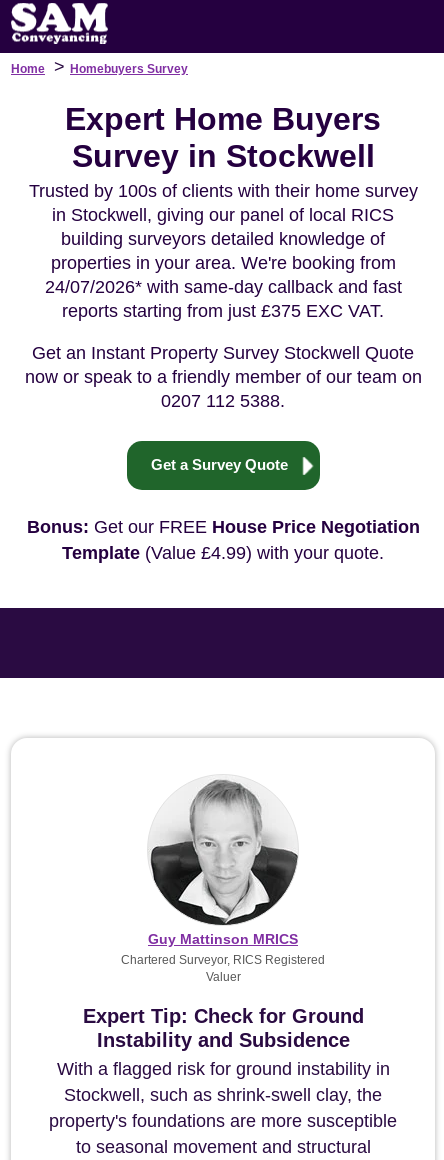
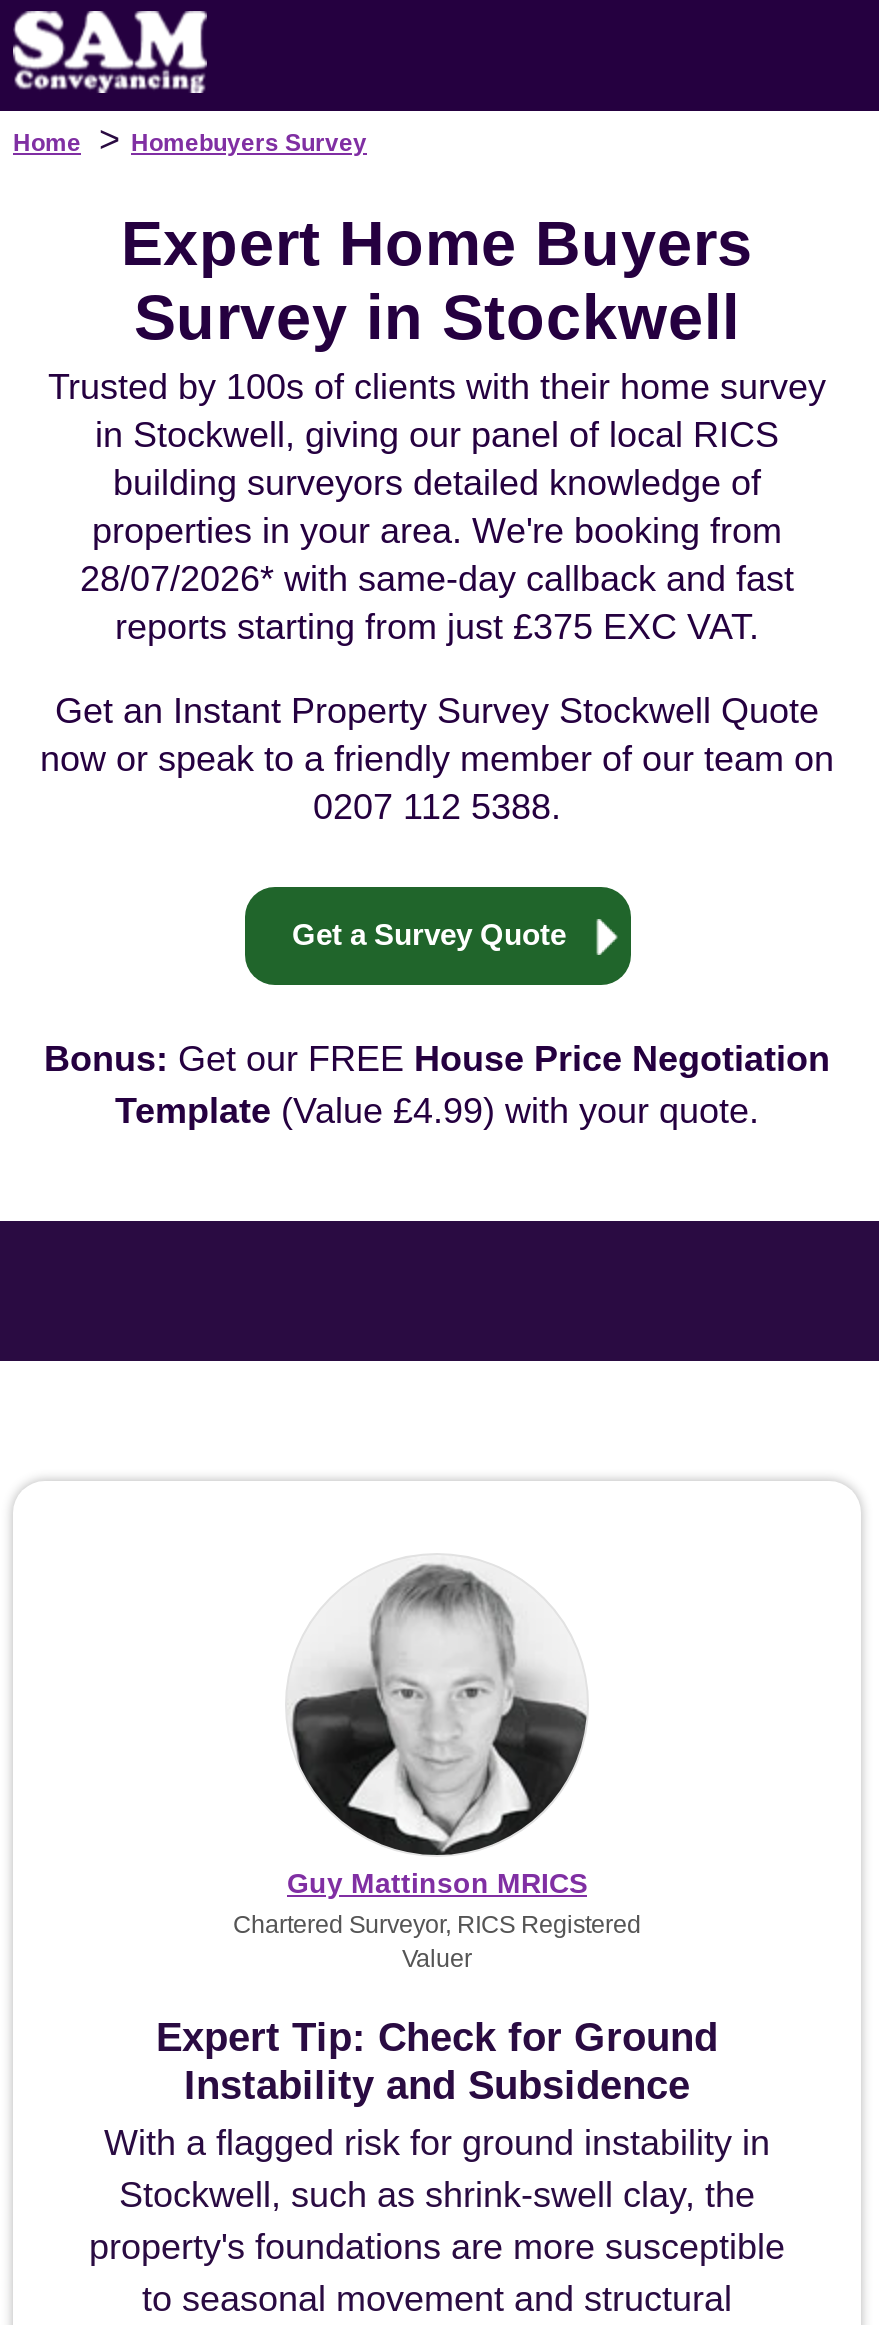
- 24/07/2026* with same-day callback and fast
+ 28/07/2026* with same-day callback and fast
